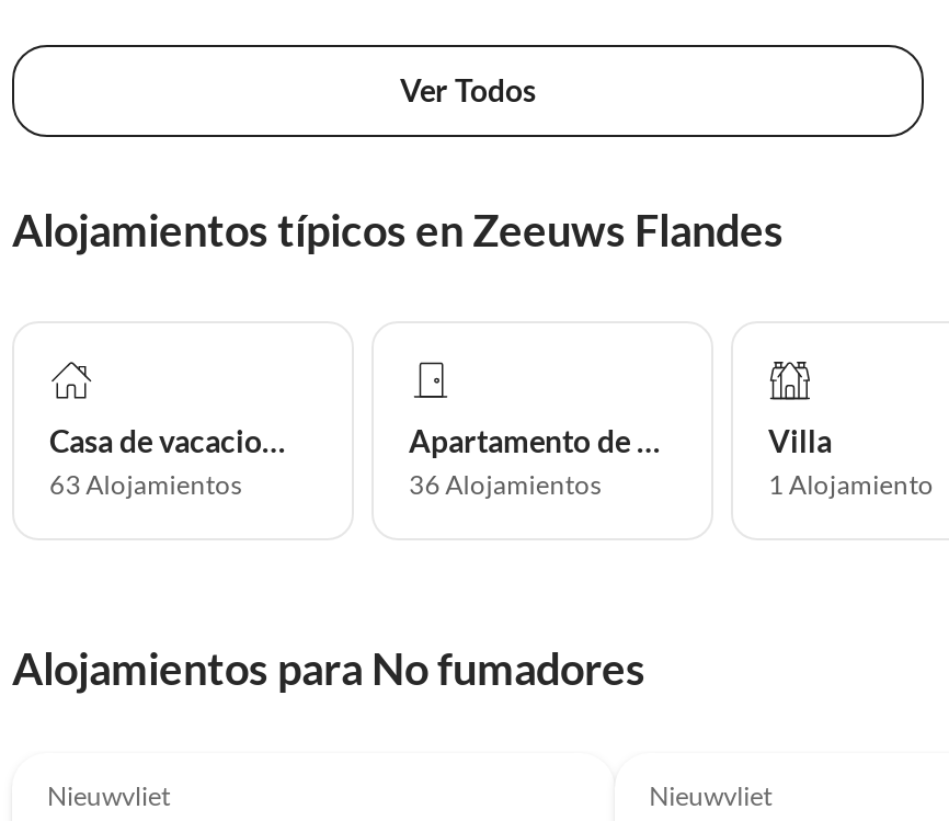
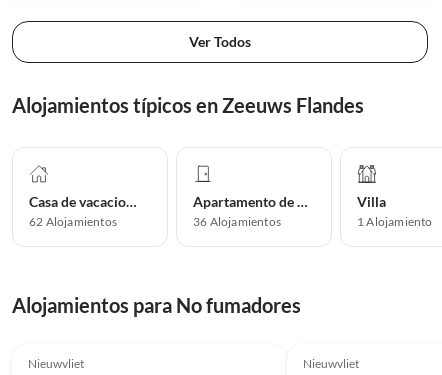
- 63 Alojamientos
+ 62 Alojamientos
